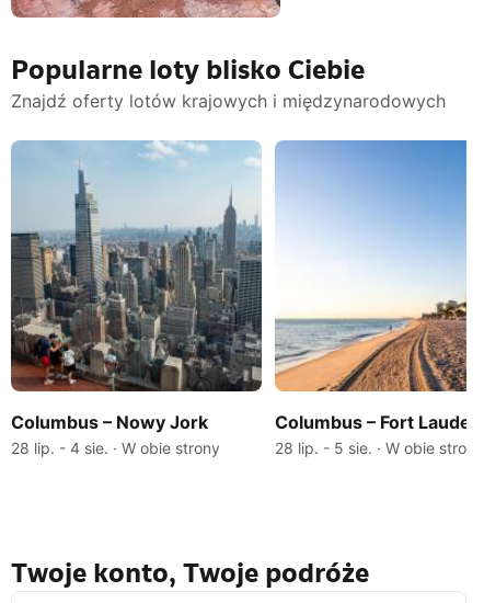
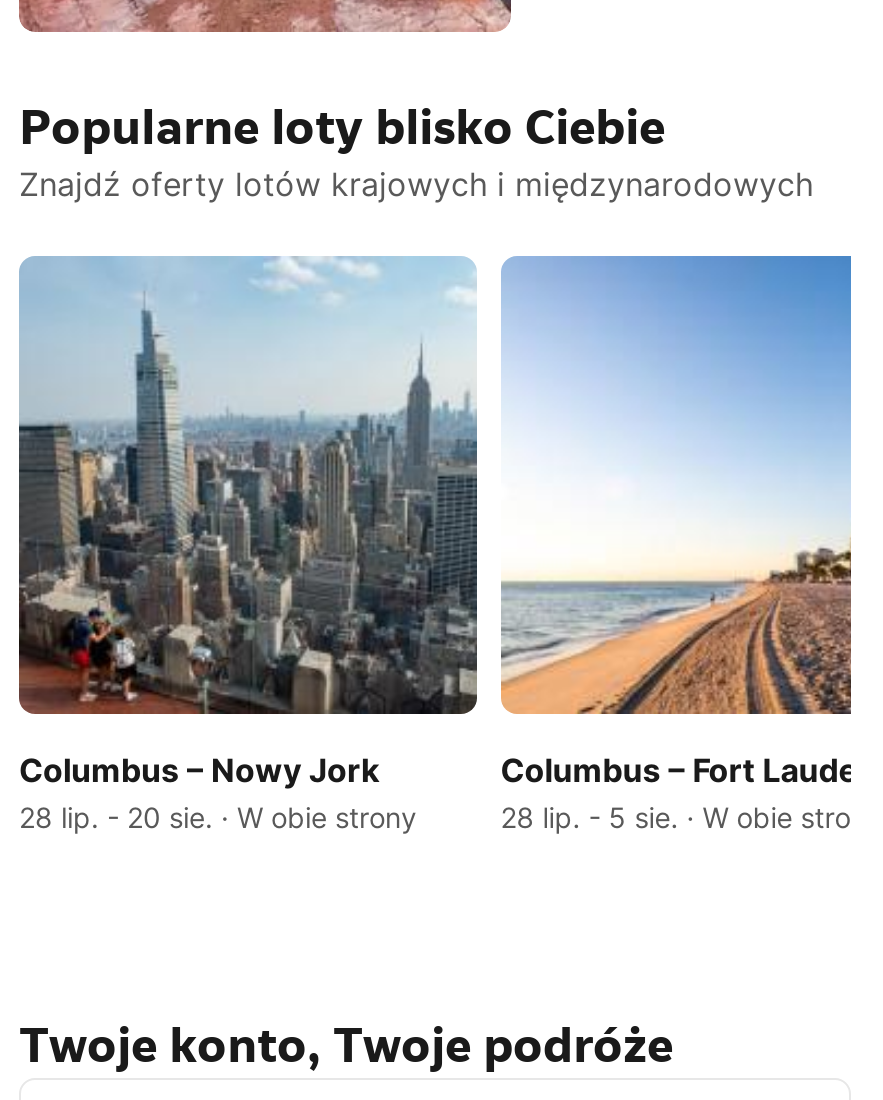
- 28 lip. - 4 sie. · W obie strony
+ 28 lip. - 20 sie. · W obie strony
